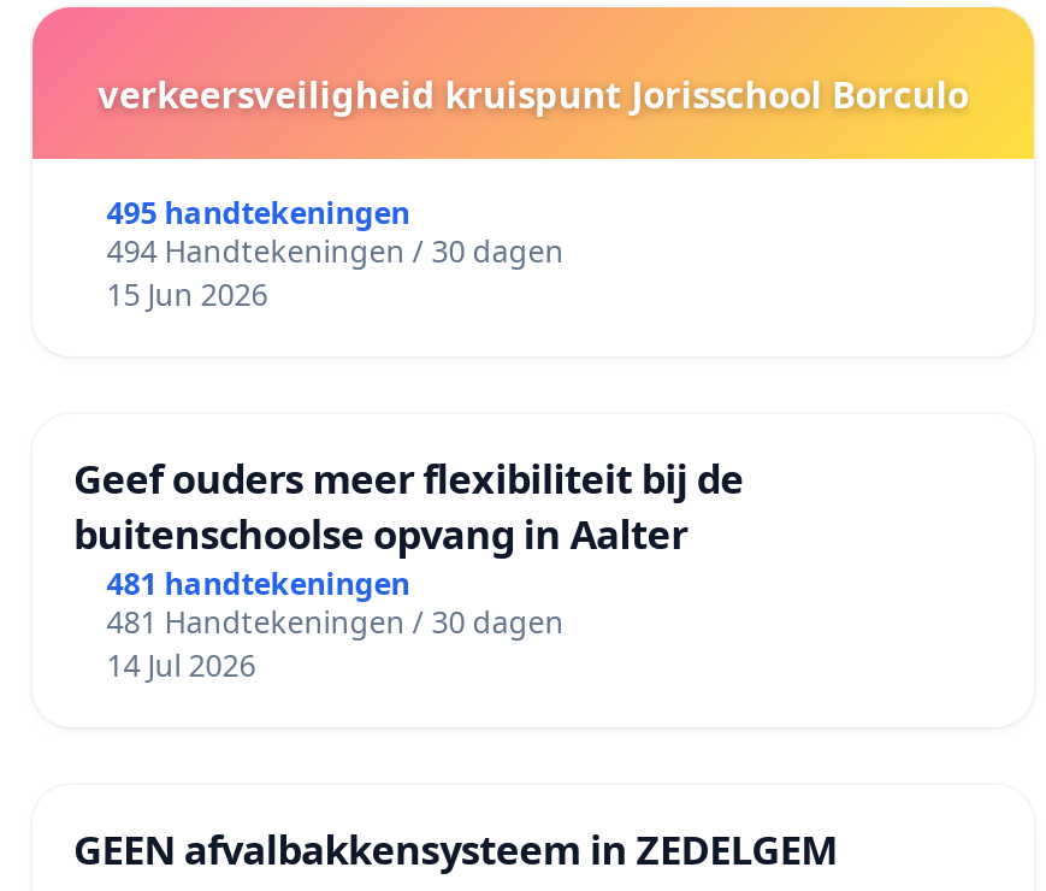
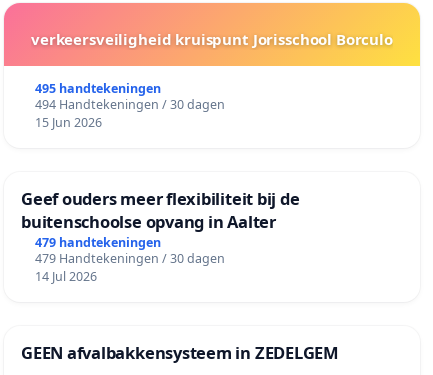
- 481 handtekeningen
+ 479 handtekeningen

- 481 Handtekeningen / 30 dagen
+ 479 Handtekeningen / 30 dagen
